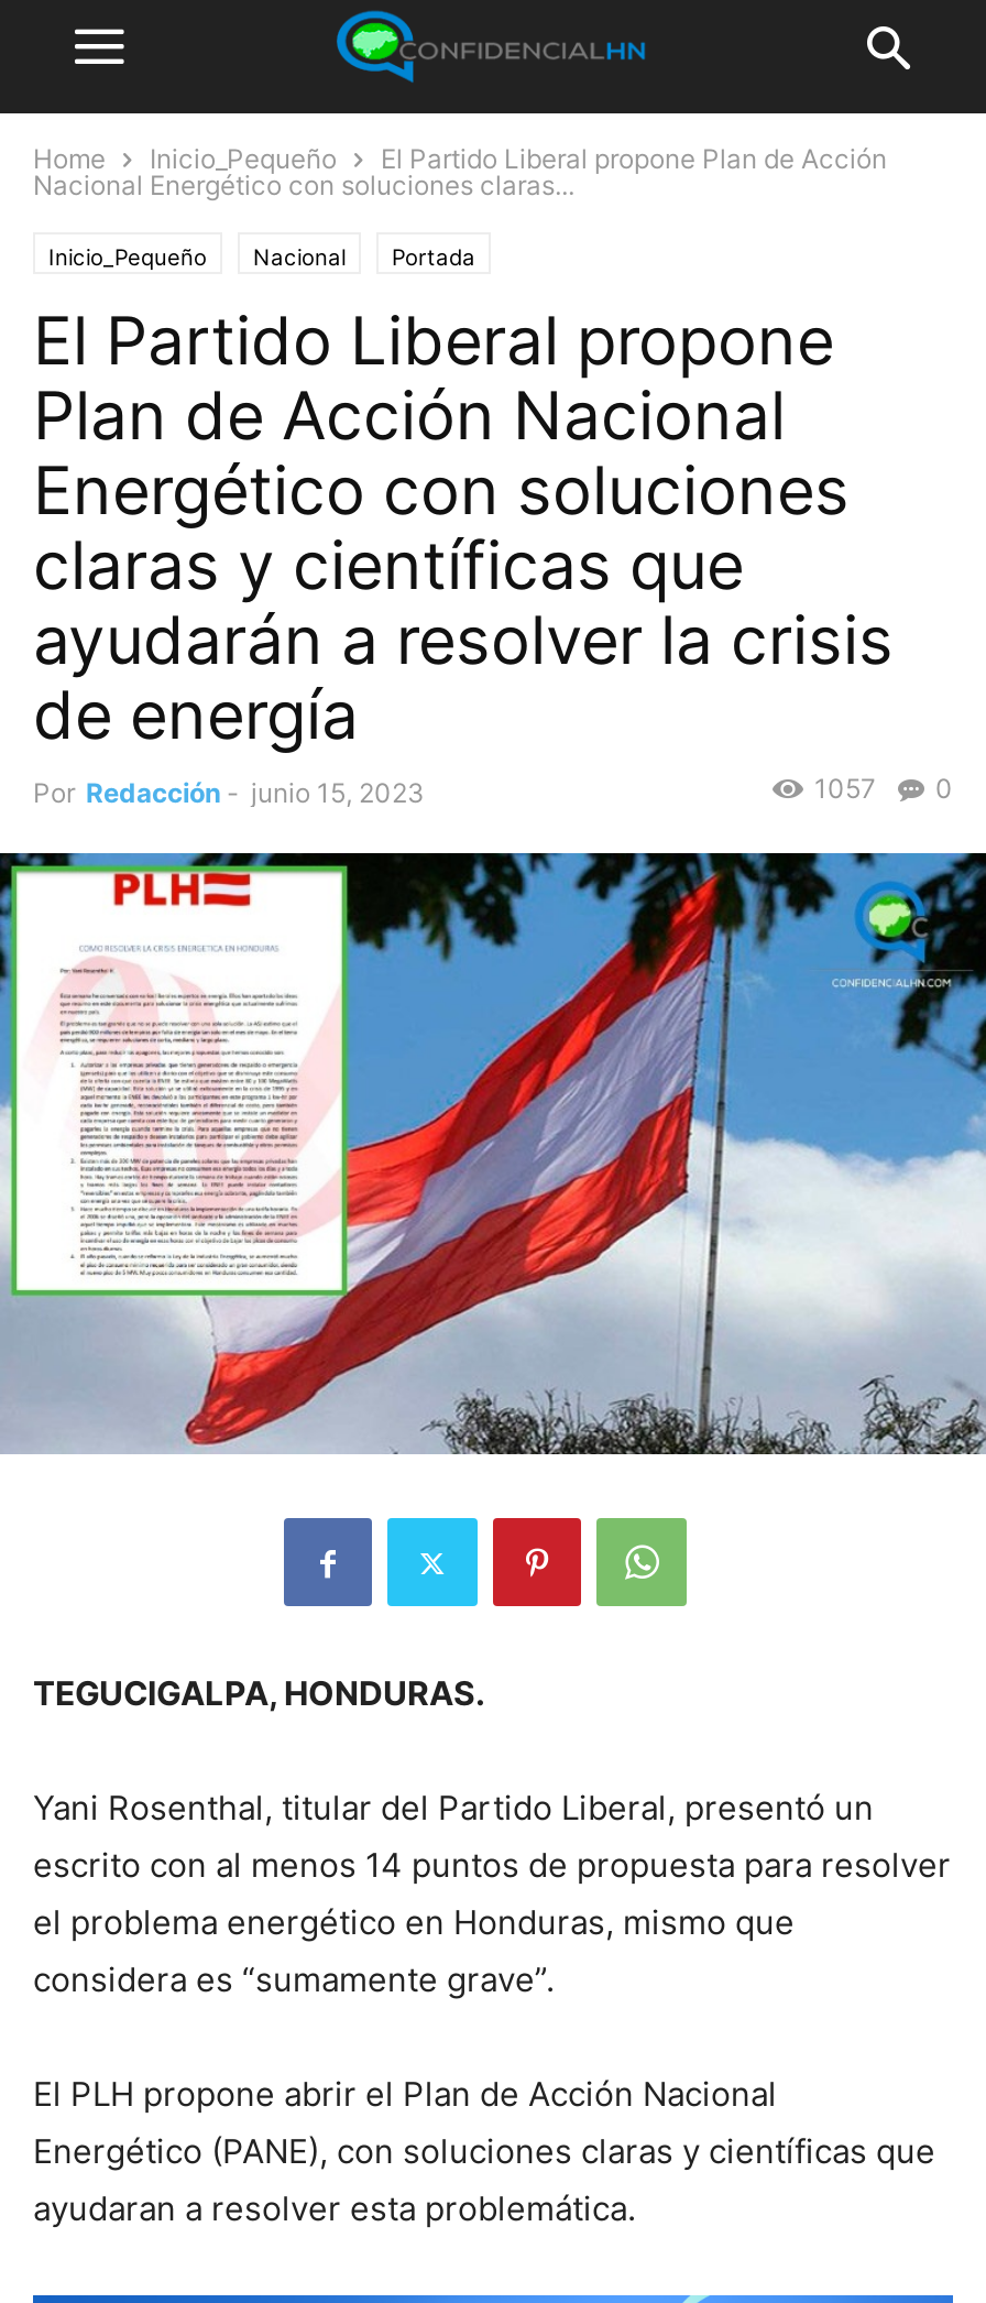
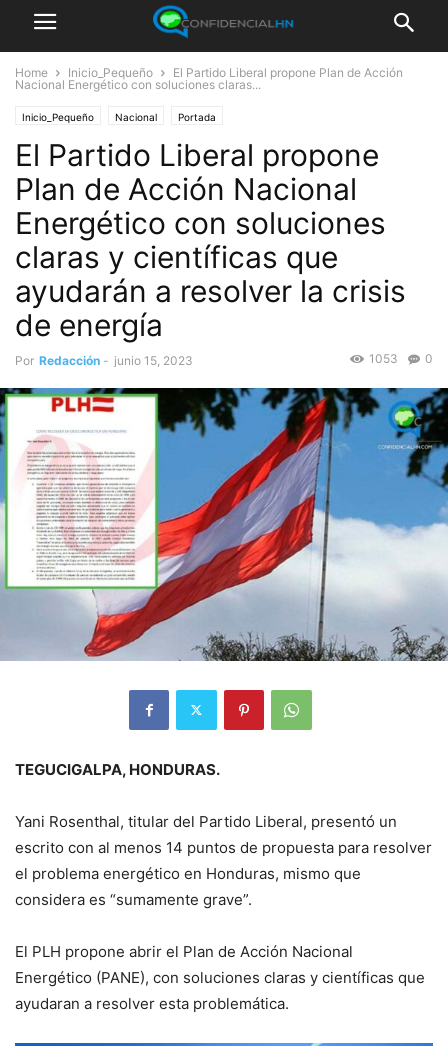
- 1057 0
+ 1053 0
